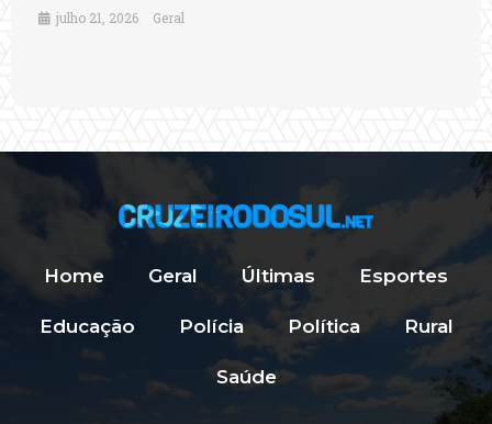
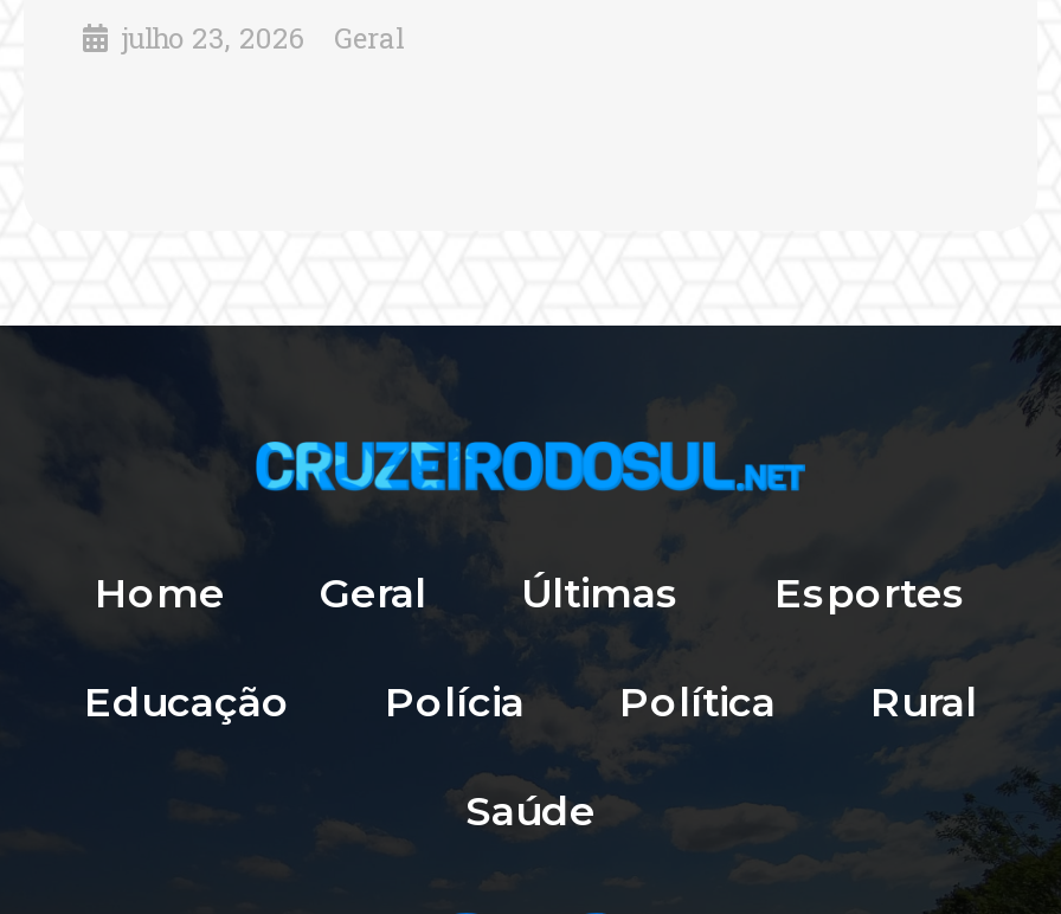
- julho 21, 2026 Geral
+ julho 23, 2026 Geral
